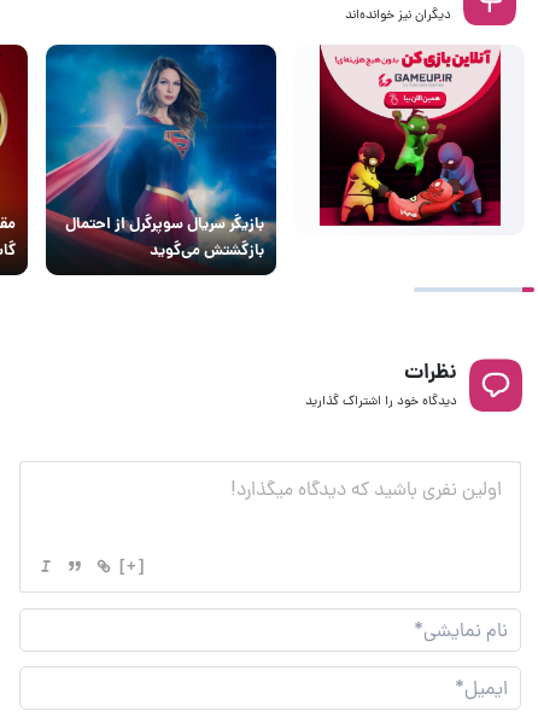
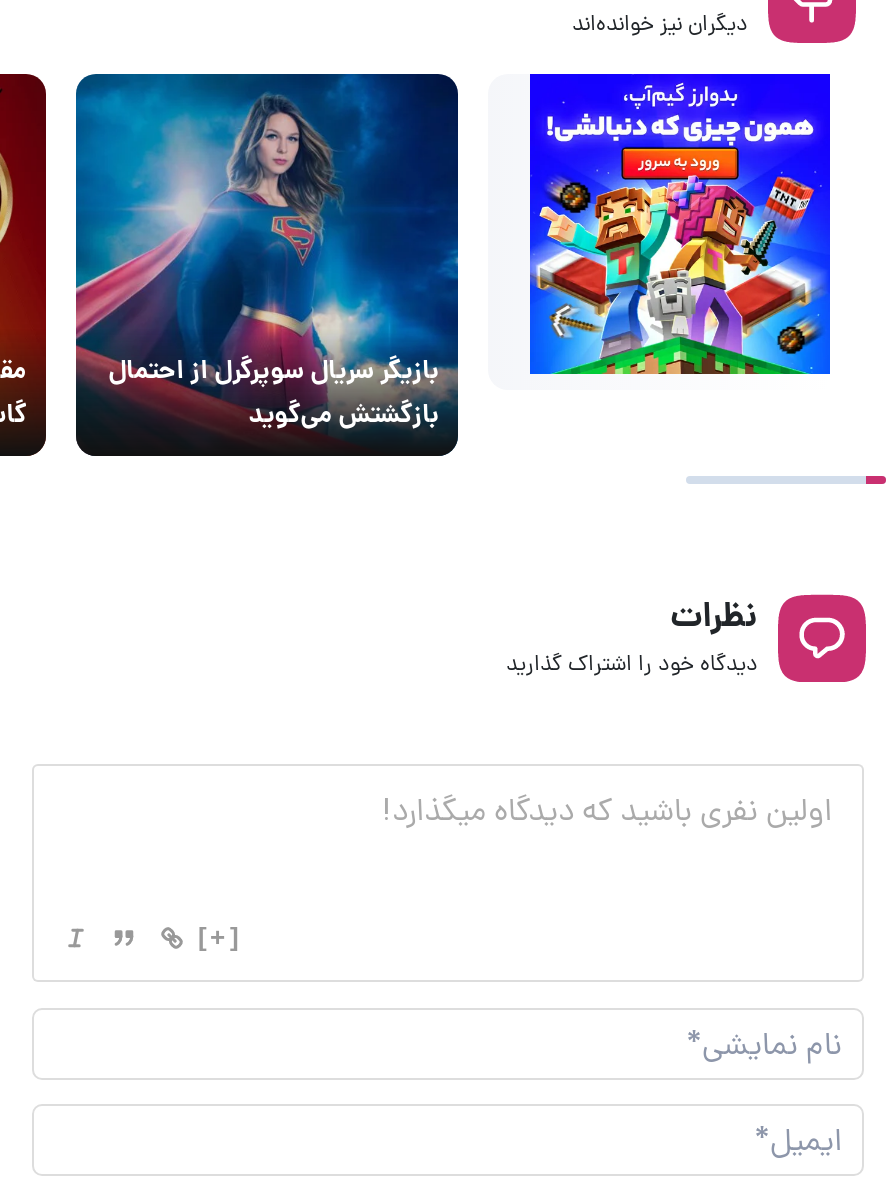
- [image]
+ [image]
